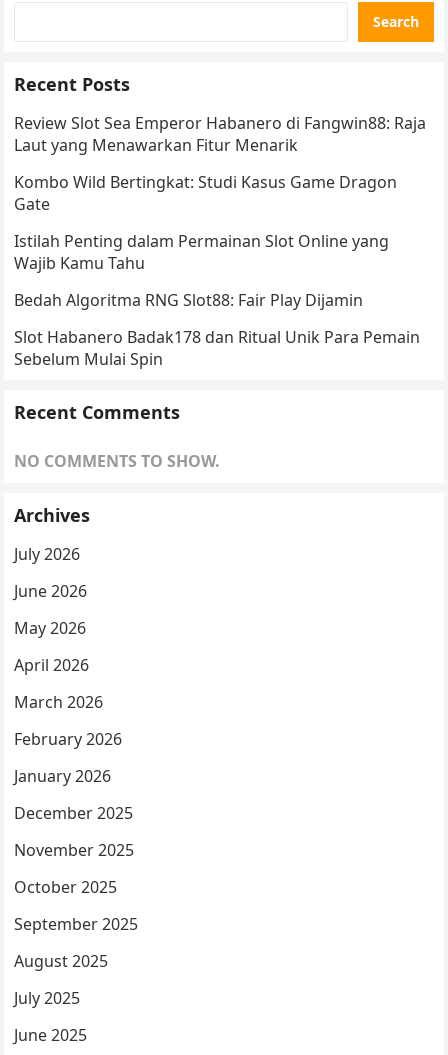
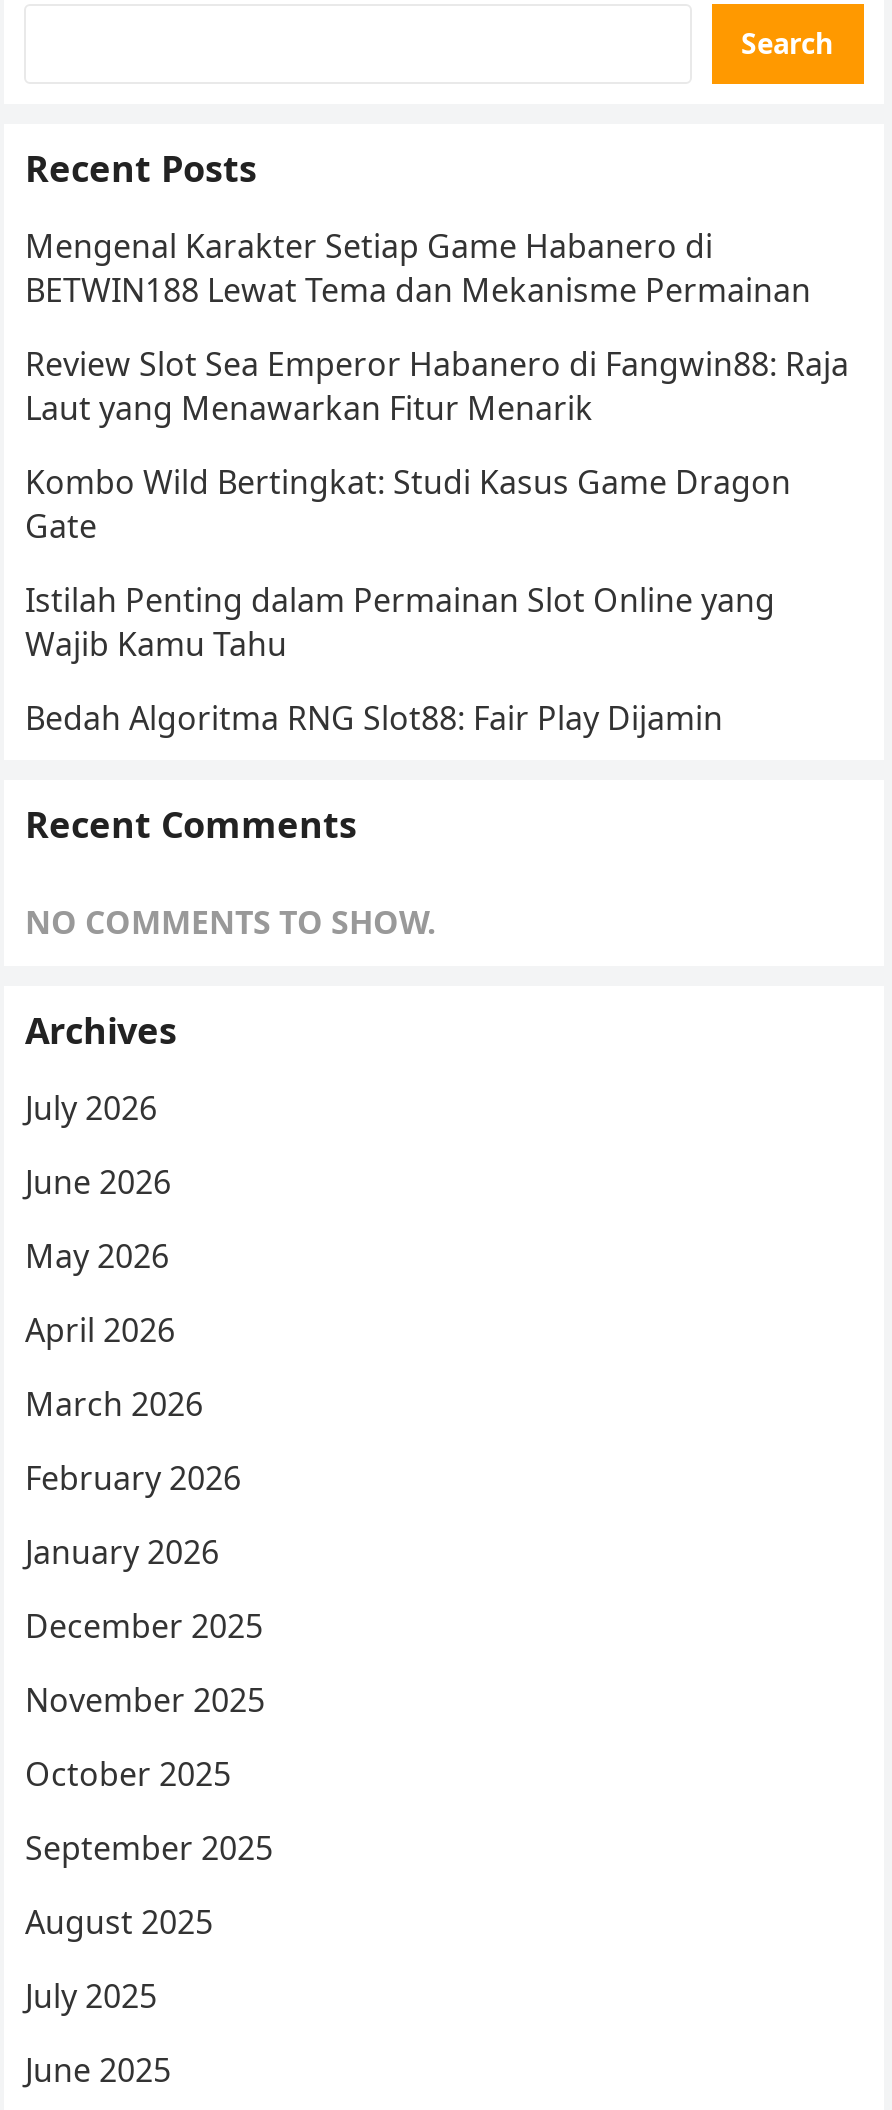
+ Mengenal Karakter Setiap Game Habanero di
+ BETWIN188 Lewat Tema dan Mekanisme Permainan

moved down: Review Slot Sea Emperor Habanero di Fangwin88: Raja | Laut yang Menawarkan Fitur Menarik | Kombo Wild Bertingkat: Studi Kasus Game Dragon | Gate | Istilah Penting dalam Permainan Slot Online yang | Wajib Kamu Tahu | Bedah Algoritma RNG Slot88: Fair Play Dijamin

- Slot Habanero Badak178 dan Ritual Unik Para Pemain
- Sebelum Mulai Spin
